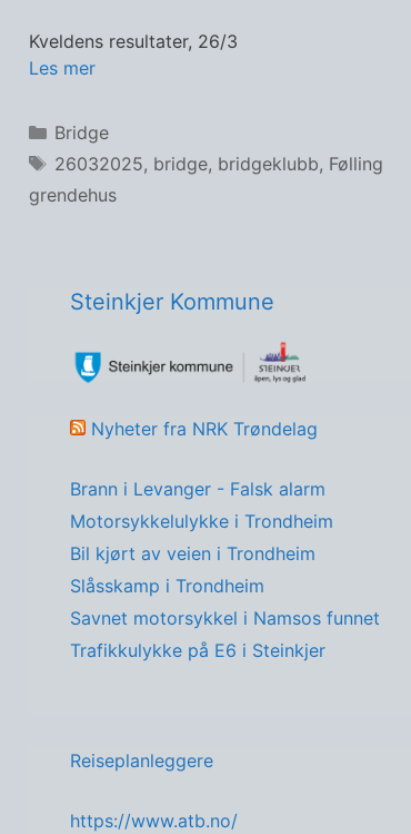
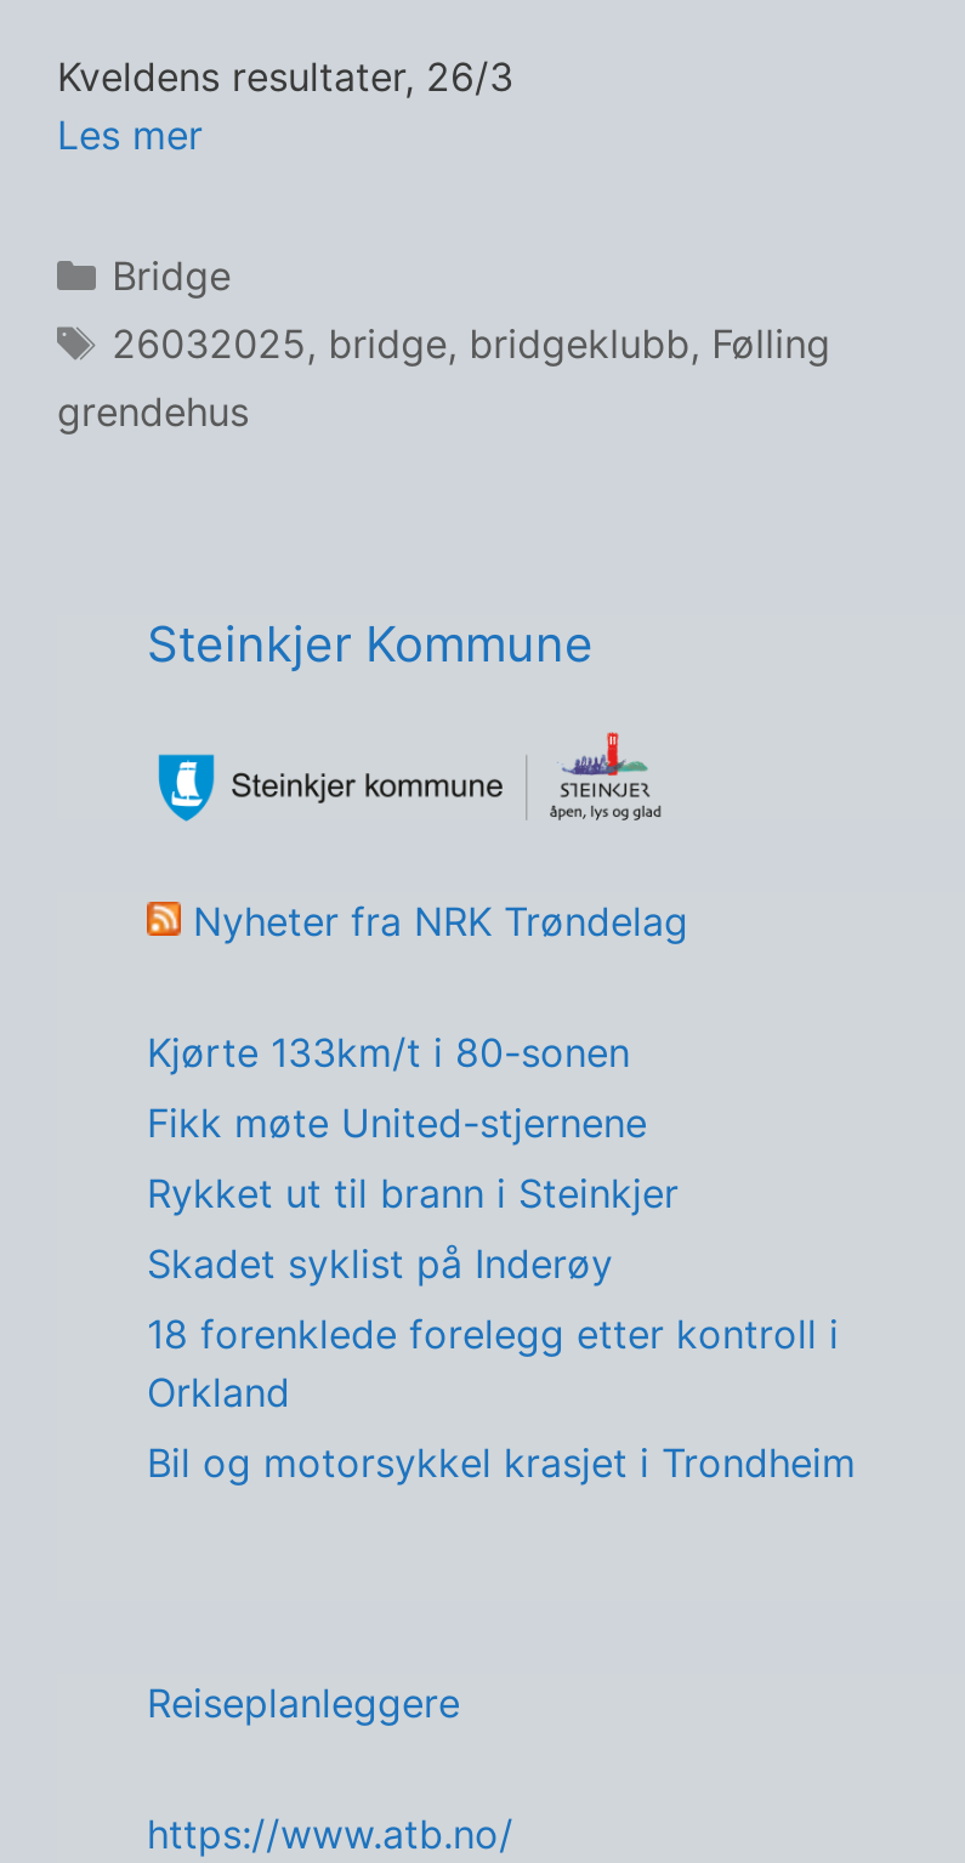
- Brann i Levanger - Falsk alarm
- Motorsykkelulykke i Trondheim
- Bil kjørt av veien i Trondheim
- Slåsskamp i Trondheim
- Savnet motorsykkel i Namsos funnet
- Trafikkulykke på E6 i Steinkjer
+ Kjørte 133km/t i 80-sonen
+ Fikk møte United-stjernene
+ Rykket ut til brann i Steinkjer
+ Skadet syklist på Inderøy
+ 18 forenklede forelegg etter kontroll i
+ Orkland
+ Bil og motorsykkel krasjet i Trondheim
